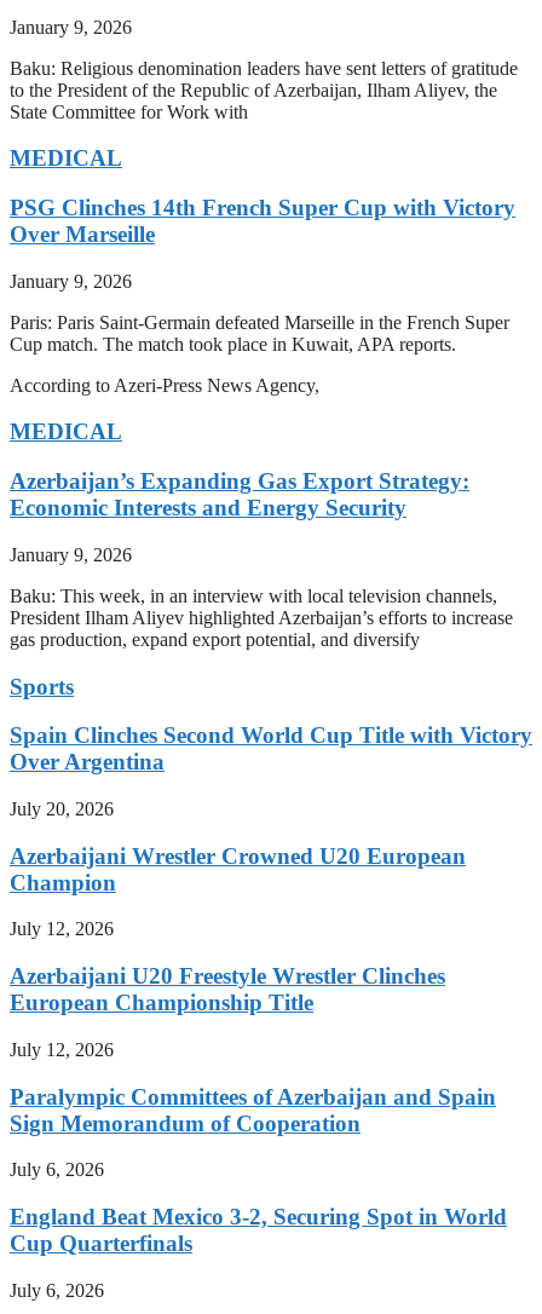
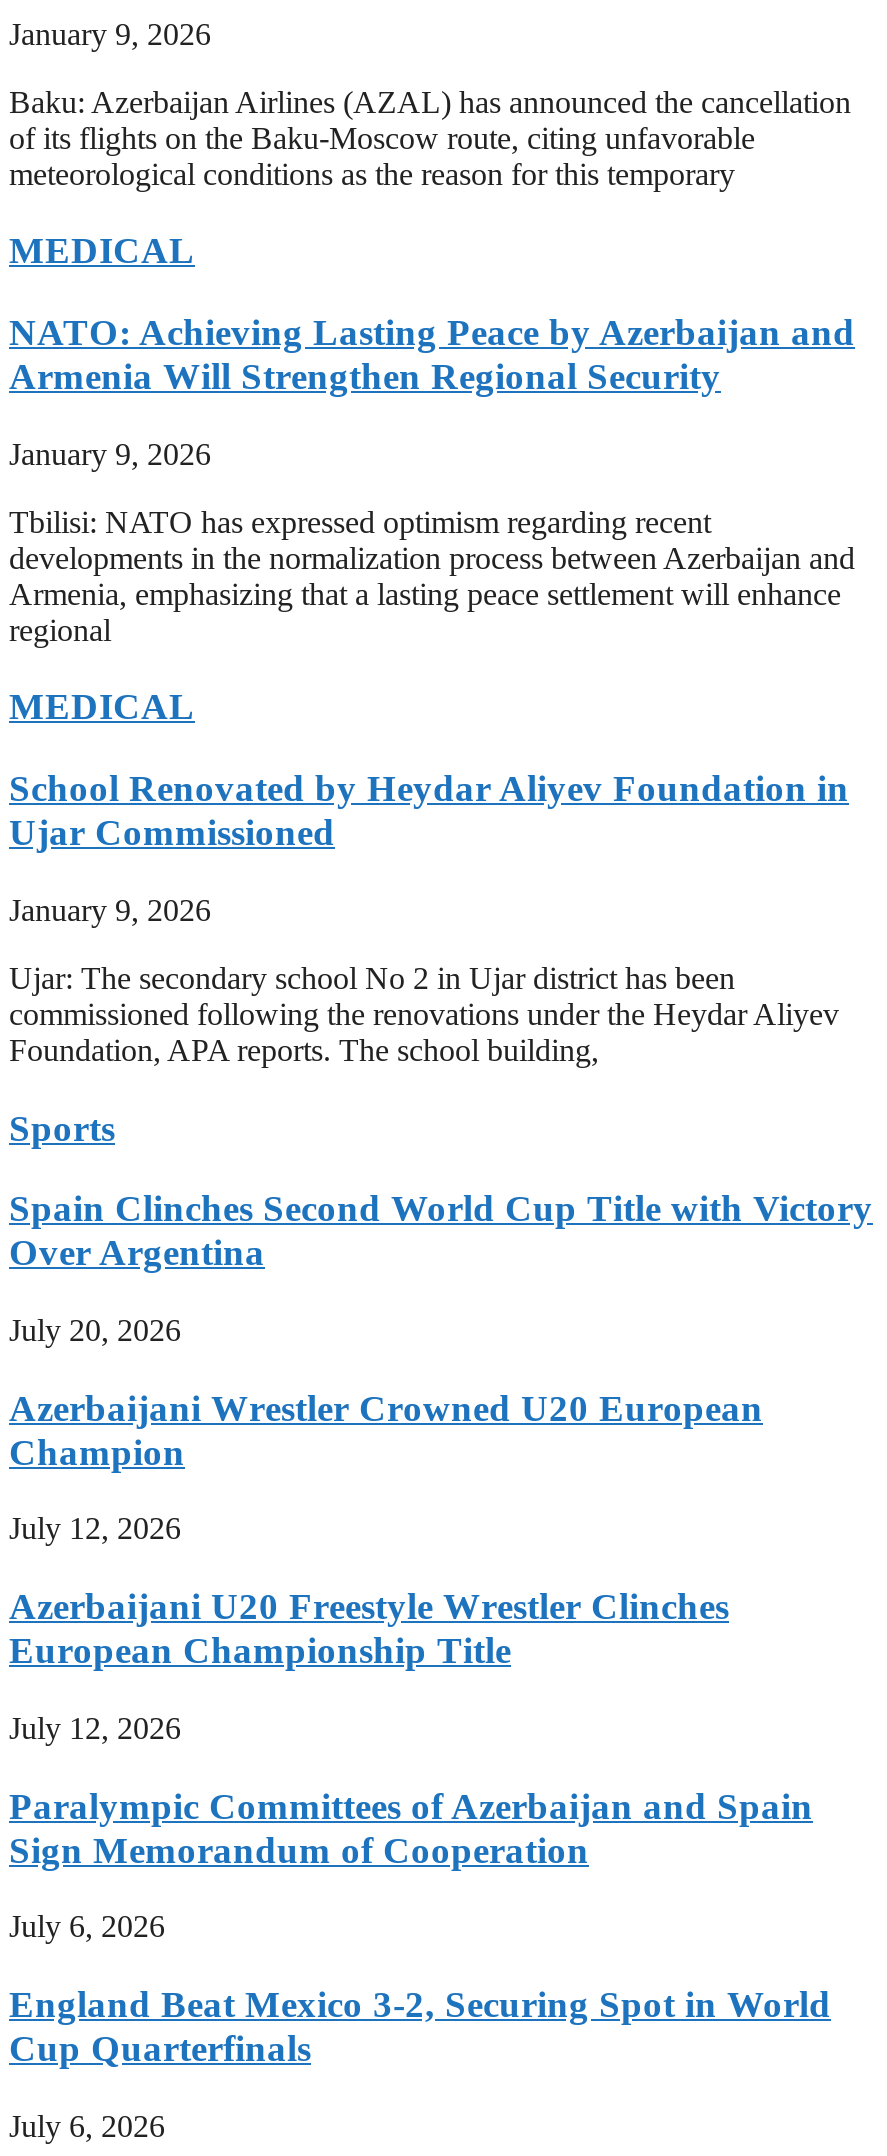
- Baku: Religious denomination leaders have sent letters of gratitude
- to the President of the Republic of Azerbaijan, Ilham Aliyev, the
- State Committee for Work with
+ Baku: Azerbaijan Airlines (AZAL) has announced the cancellation
+ of its flights on the Baku-Moscow route, citing unfavorable
+ meteorological conditions as the reason for this temporary

- PSG Clinches 14th French Super Cup with Victory
- Over Marseille
+ NATO: Achieving Lasting Peace by Azerbaijan and
+ Armenia Will Strengthen Regional Security

- Paris: Paris Saint-Germain defeated Marseille in the French Super
- Cup match. The match took place in Kuwait, APA reports.
- According to Azeri-Press News Agency,
+ Tbilisi: NATO has expressed optimism regarding recent
+ developments in the normalization process between Azerbaijan and
+ Armenia, emphasizing that a lasting peace settlement will enhance
+ regional

- Azerbaijan’s Expanding Gas Export Strategy:
- Economic Interests and Energy Security
+ School Renovated by Heydar Aliyev Foundation in
+ Ujar Commissioned

- Baku: This week, in an interview with local television channels,
- President Ilham Aliyev highlighted Azerbaijan’s efforts to increase
- gas production, expand export potential, and diversify
+ Ujar: The secondary school No 2 in Ujar district has been
+ commissioned following the renovations under the Heydar Aliyev
+ Foundation, APA reports. The school building,
